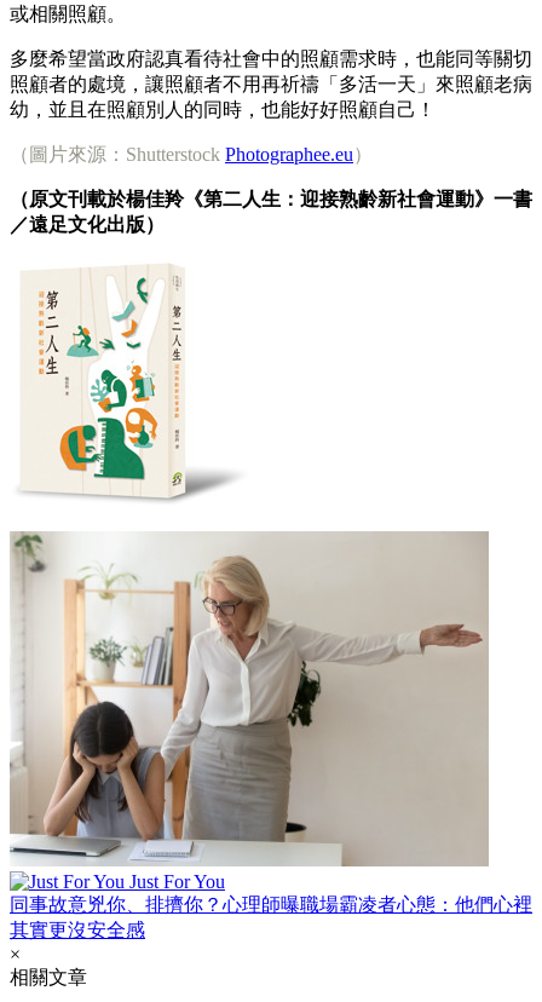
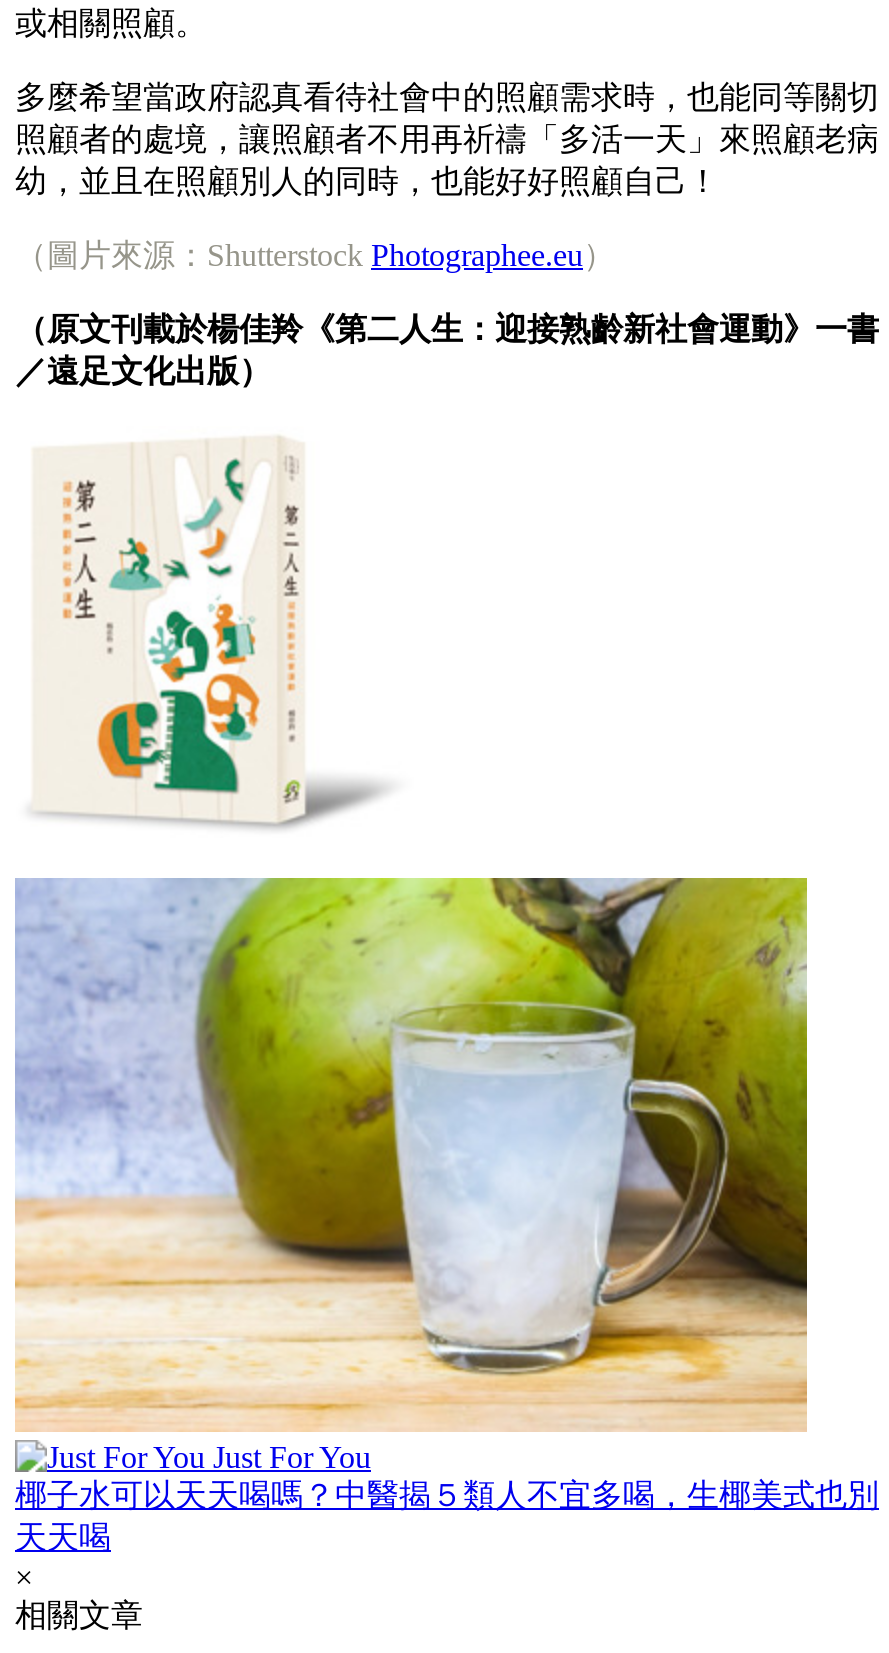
- [image]
- 同事故意兇你、排擠你？心理師曝職場霸凌者心態：他們心裡
- 其實更沒安全感
+ [image]
+ 椰子水可以天天喝嗎？中醫揭５類人不宜多喝，生椰美式也別
+ 天天喝
